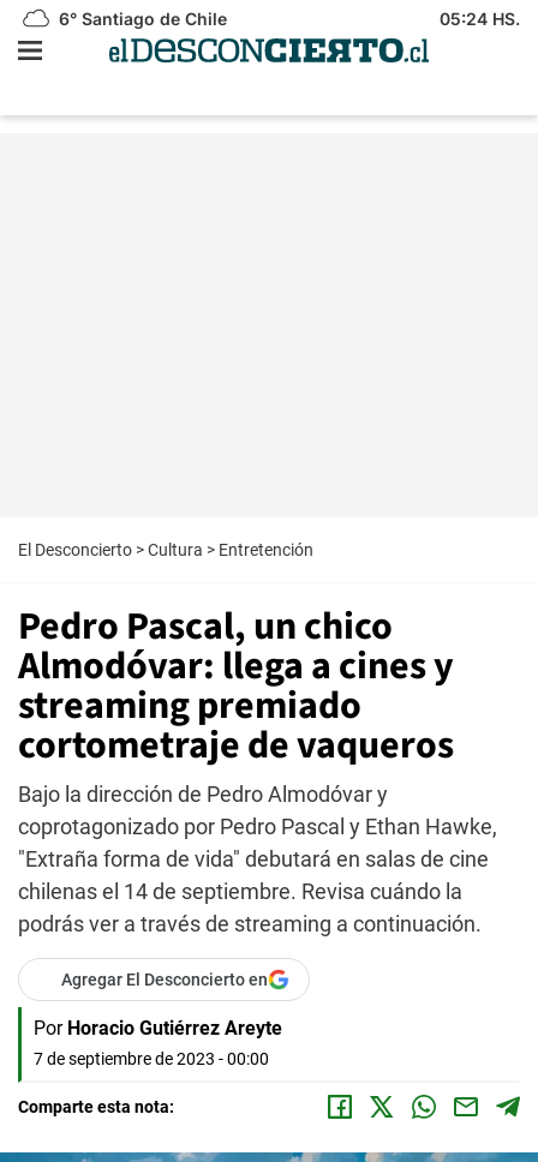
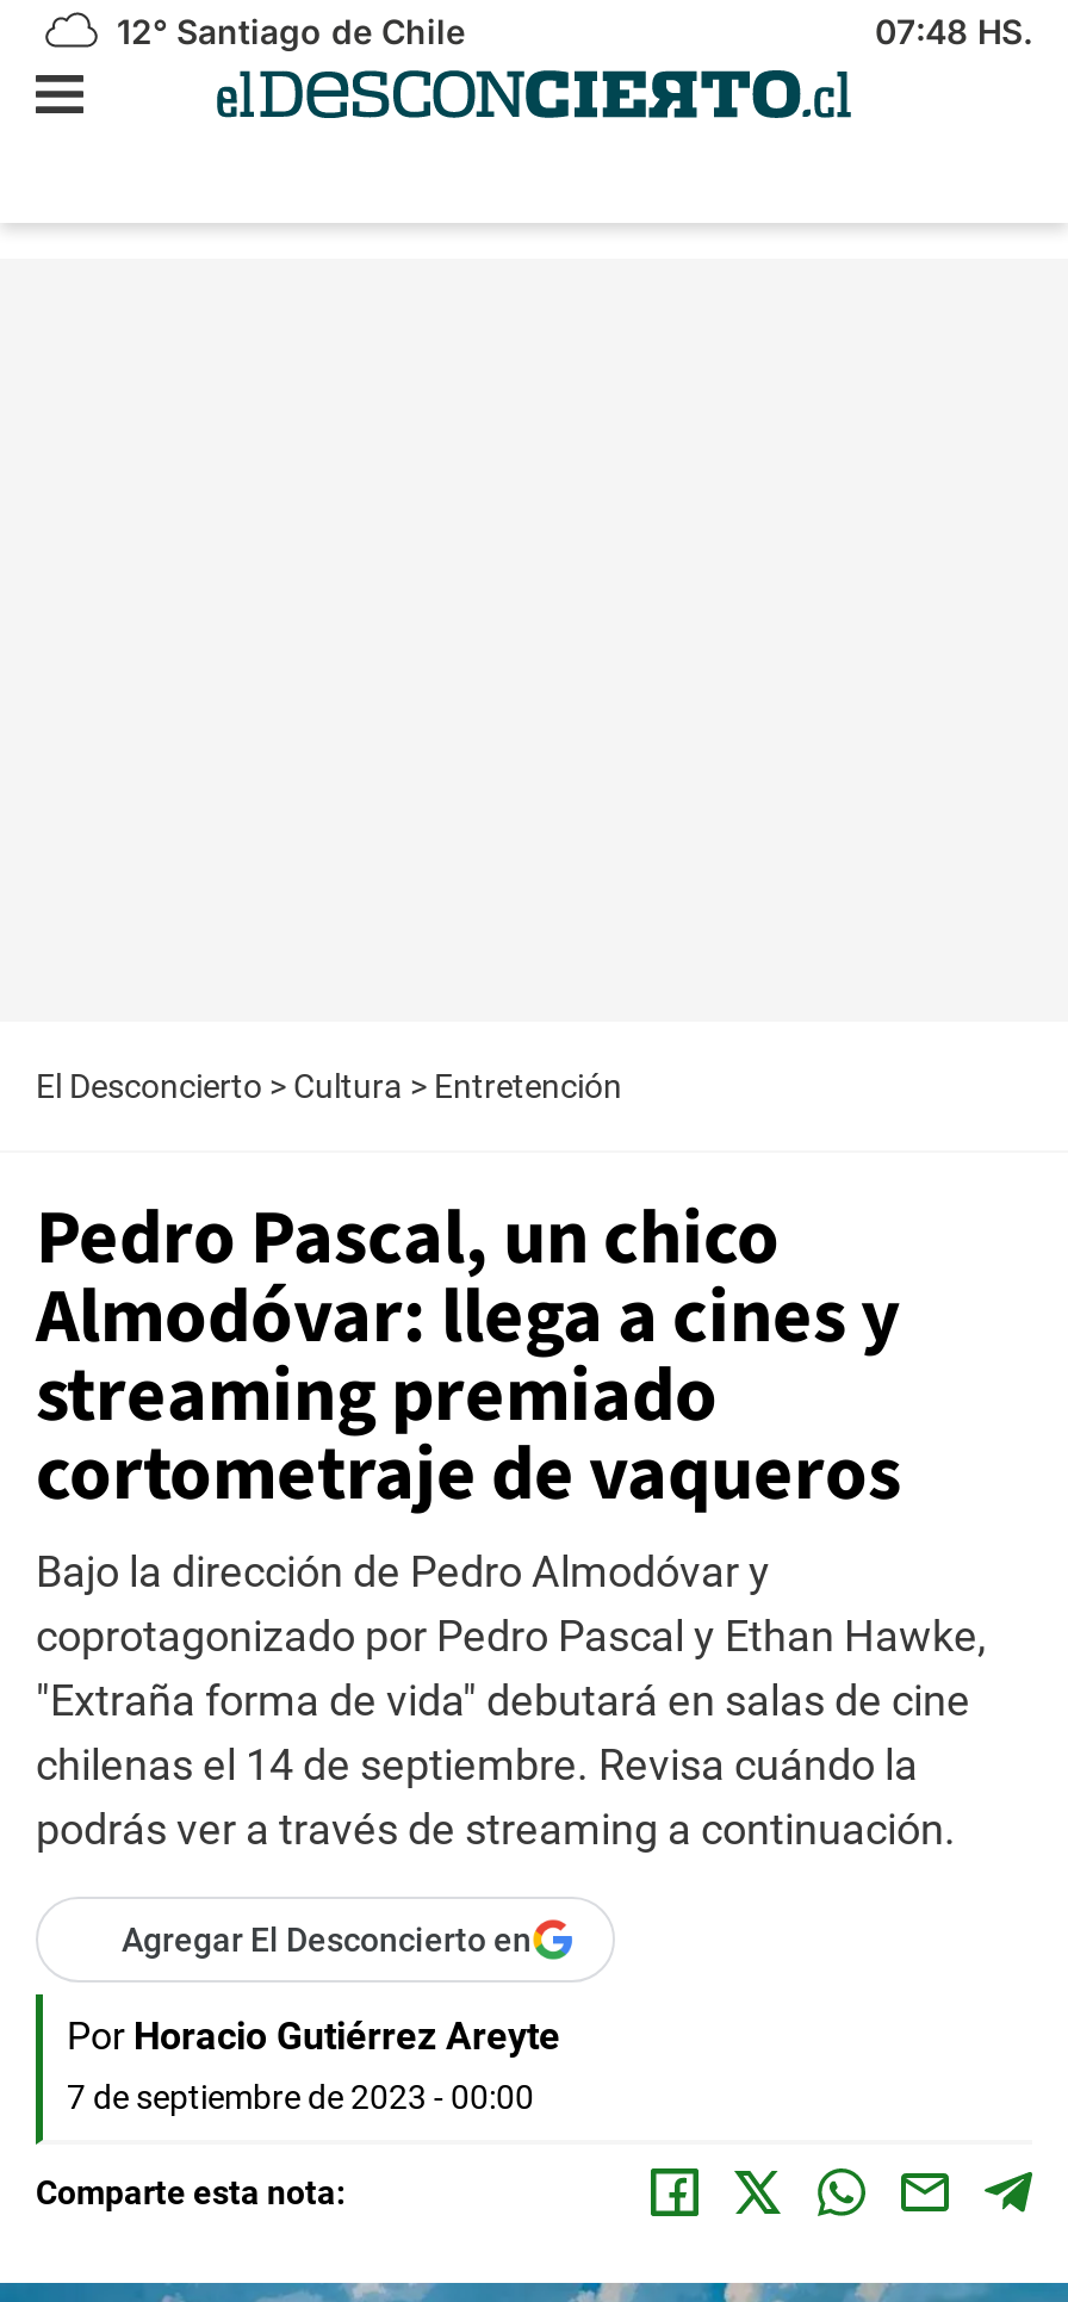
- 6° Santiago de Chile
+ 12° Santiago de Chile

- 05:24 HS.
+ 07:48 HS.
